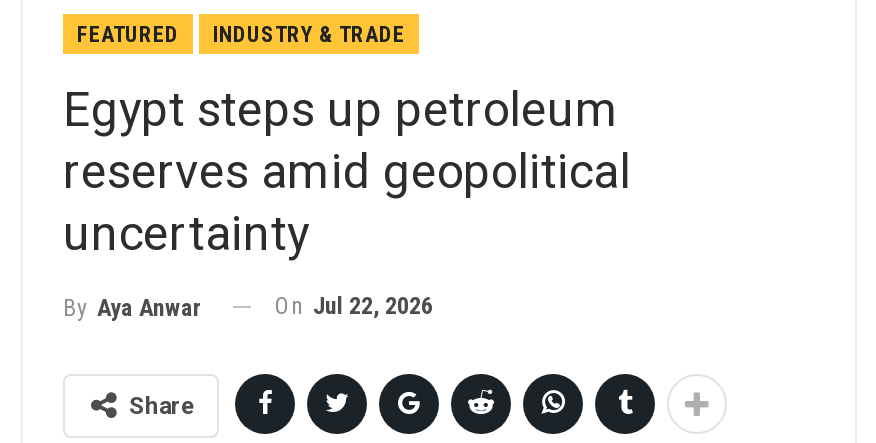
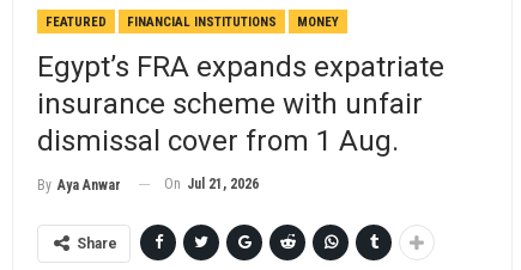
- INDUSTRY & TRADE
+ FINANCIAL INSTITUTIONS
+ MONEY

- Egypt steps up petroleum
- reserves amid geopolitical
- uncertainty
+ Egypt’s FRA expands expatriate
+ insurance scheme with unfair
+ dismissal cover from 1 Aug.

- On Jul 22, 2026
+ On Jul 21, 2026
